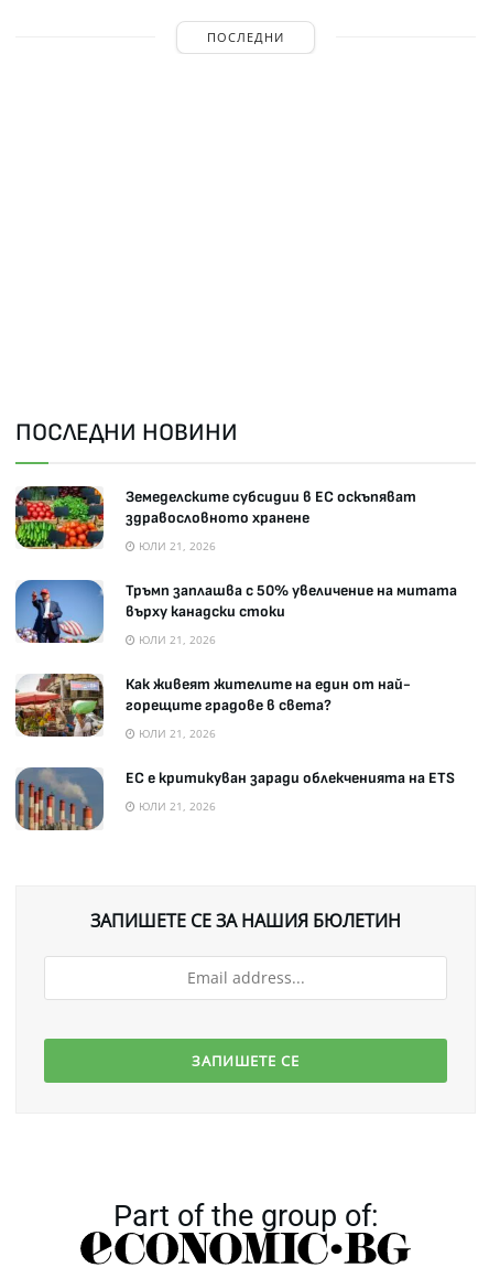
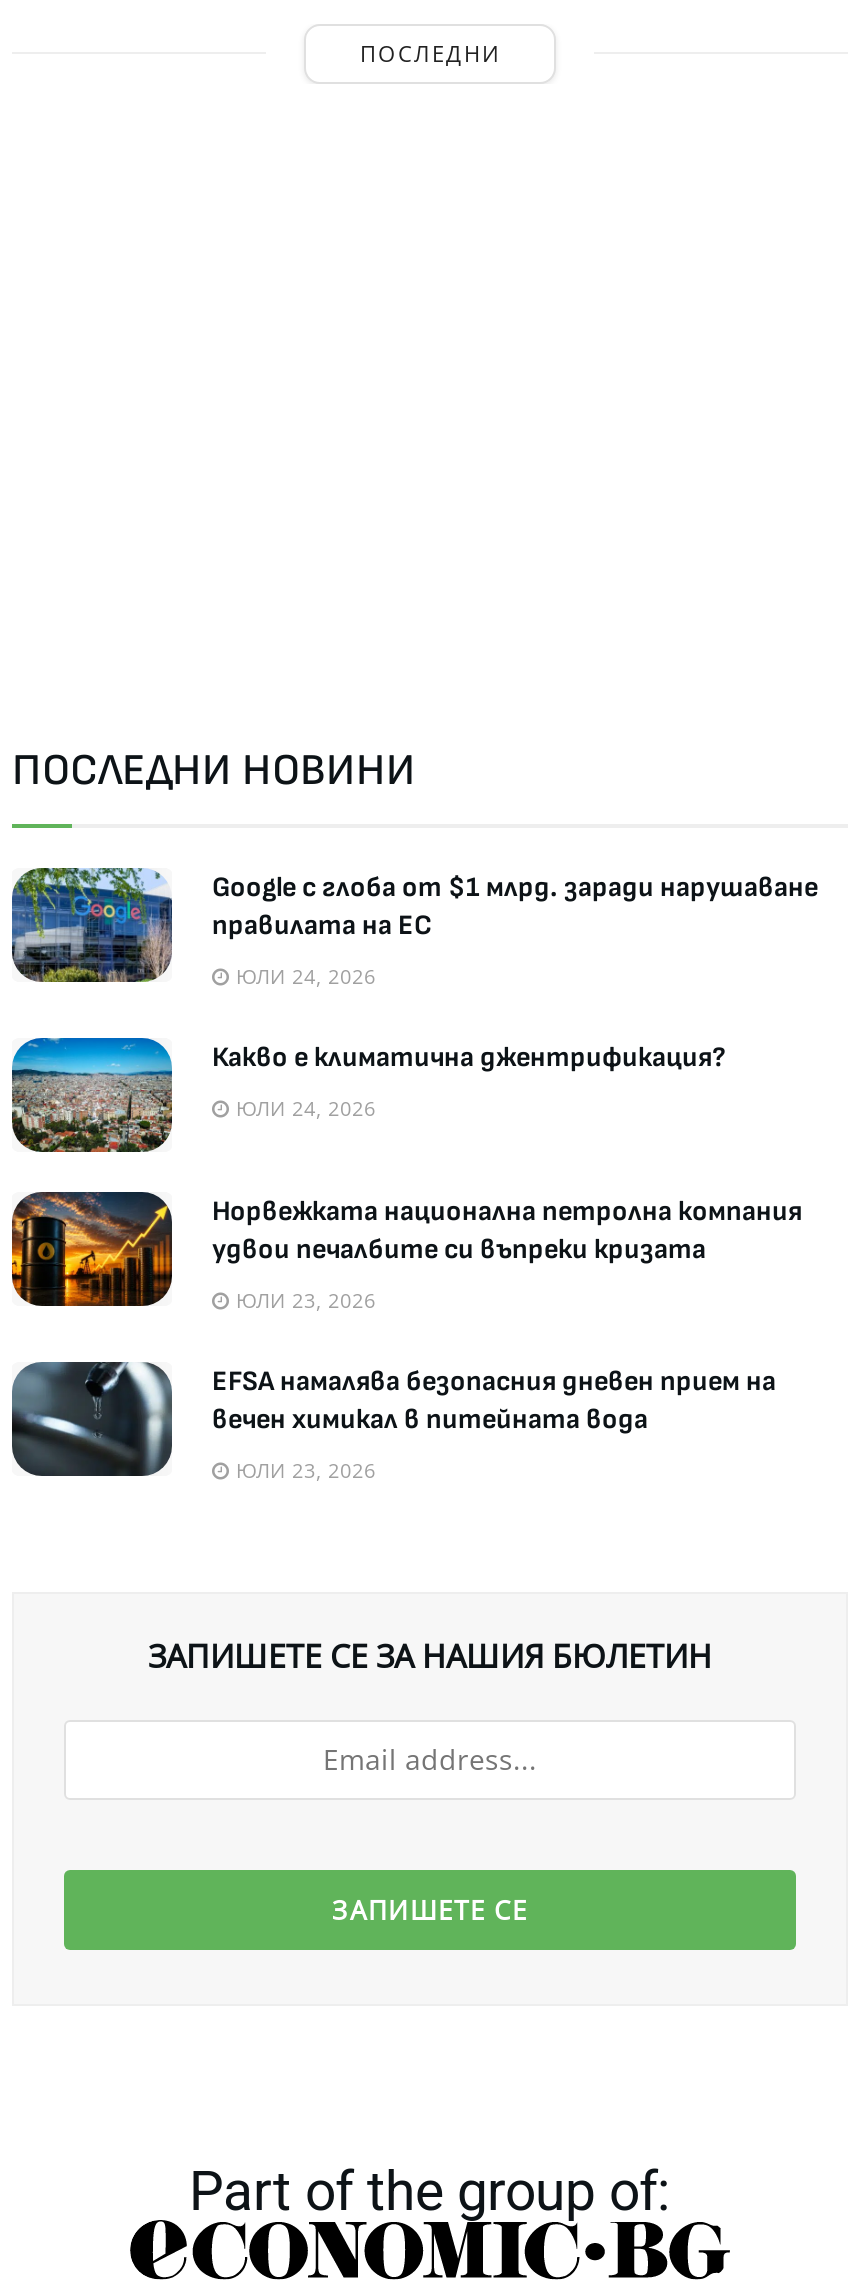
- [image]
- Земеделските субсидии в ЕС оскъпяват
- здравословното хранене
+ [image]
+ Google с глоба от $1 млрд. заради нарушаване
+ правилата на ЕС

- ЮЛИ 21, 2026
+ ЮЛИ 24, 2026

- [image]
- Тръмп заплашва с 50% увеличение на митата
- върху канадски стоки
+ [image]
+ Какво е климатична джентрификация?

- ЮЛИ 21, 2026
+ ЮЛИ 24, 2026

- [image]
- Как живеят жителите на един от най-
- горещите градове в света?
+ [image]
+ Норвежката национална петролна компания
+ удвои печалбите си въпреки кризата

- ЮЛИ 21, 2026
+ ЮЛИ 23, 2026

- [image]
- ЕС е критикуван заради облекченията на ETS
+ [image]
+ EFSA намалява безопасния дневен прием на
+ вечен химикал в питейната вода

- ЮЛИ 21, 2026
+ ЮЛИ 23, 2026
